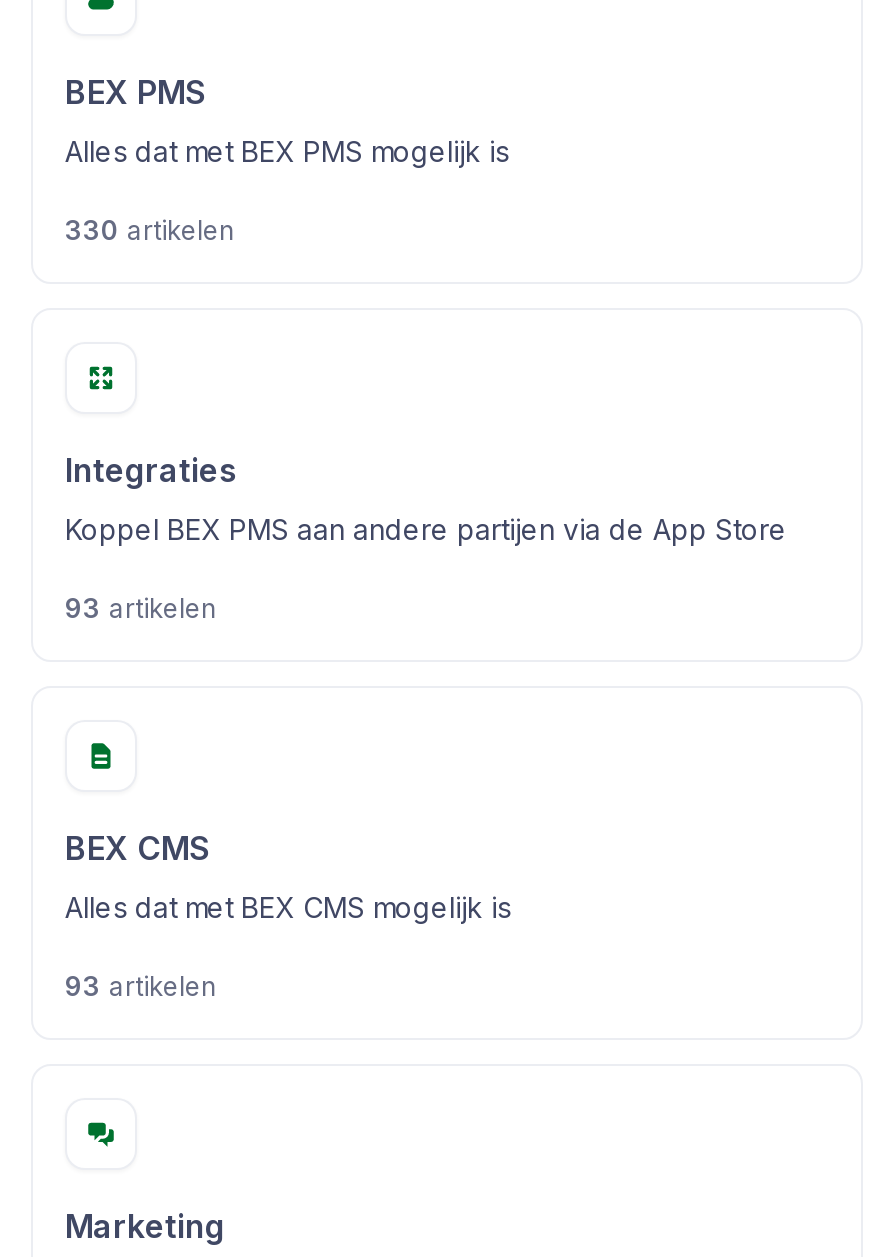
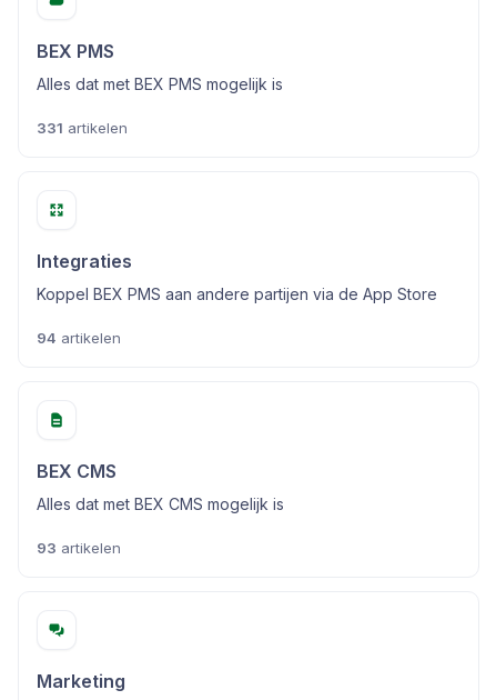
- 330 artikelen
+ 331 artikelen

- 93 artikelen
+ 94 artikelen
